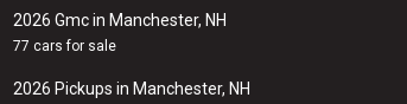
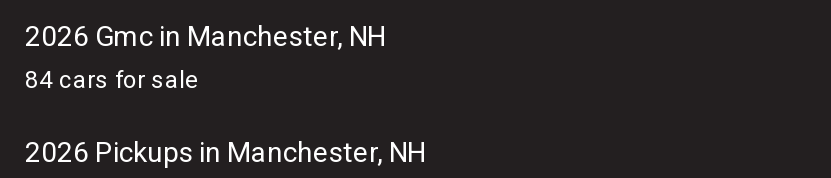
- 77 cars for sale
+ 84 cars for sale
